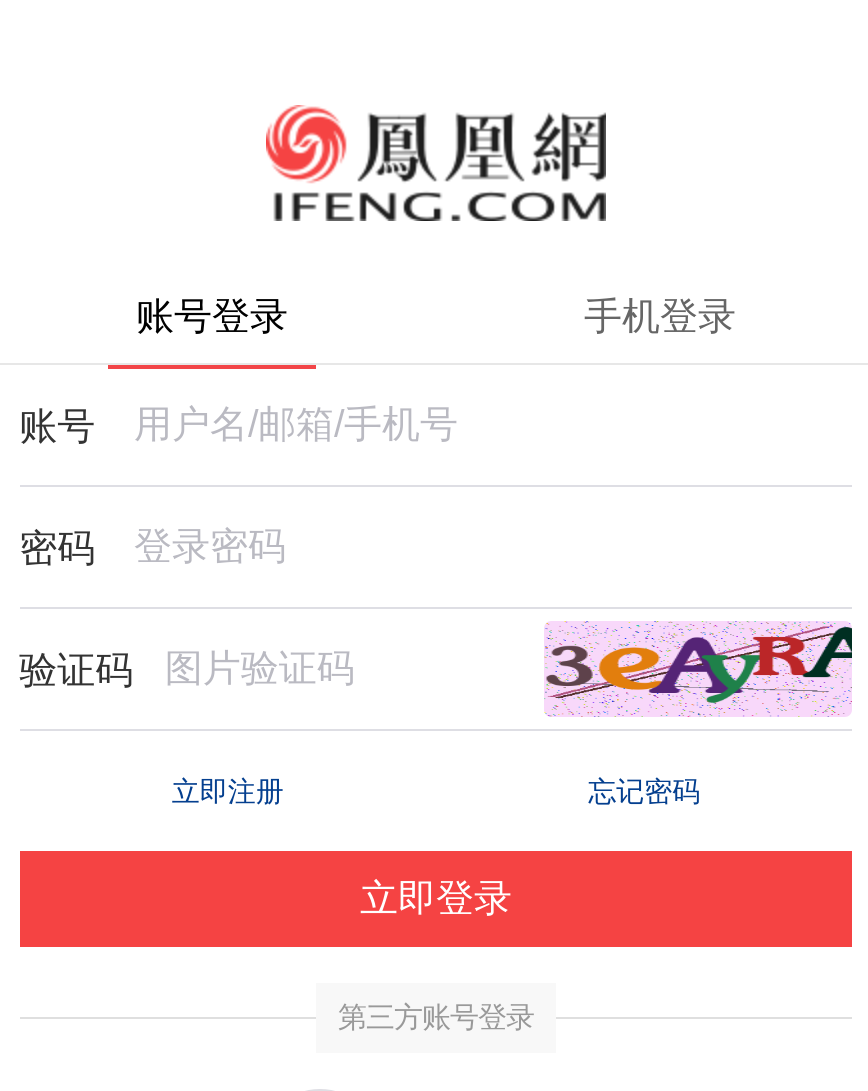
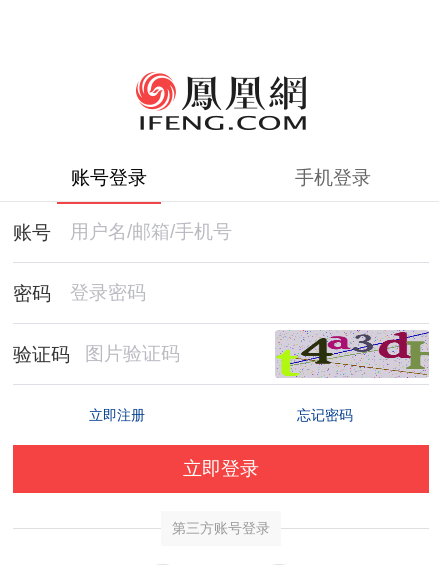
- [image]
+ [image]
